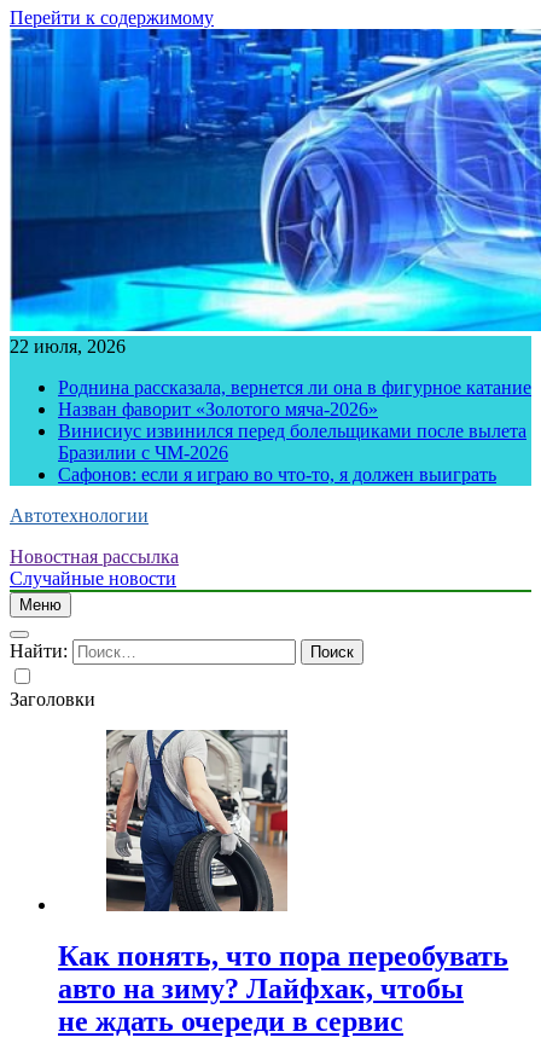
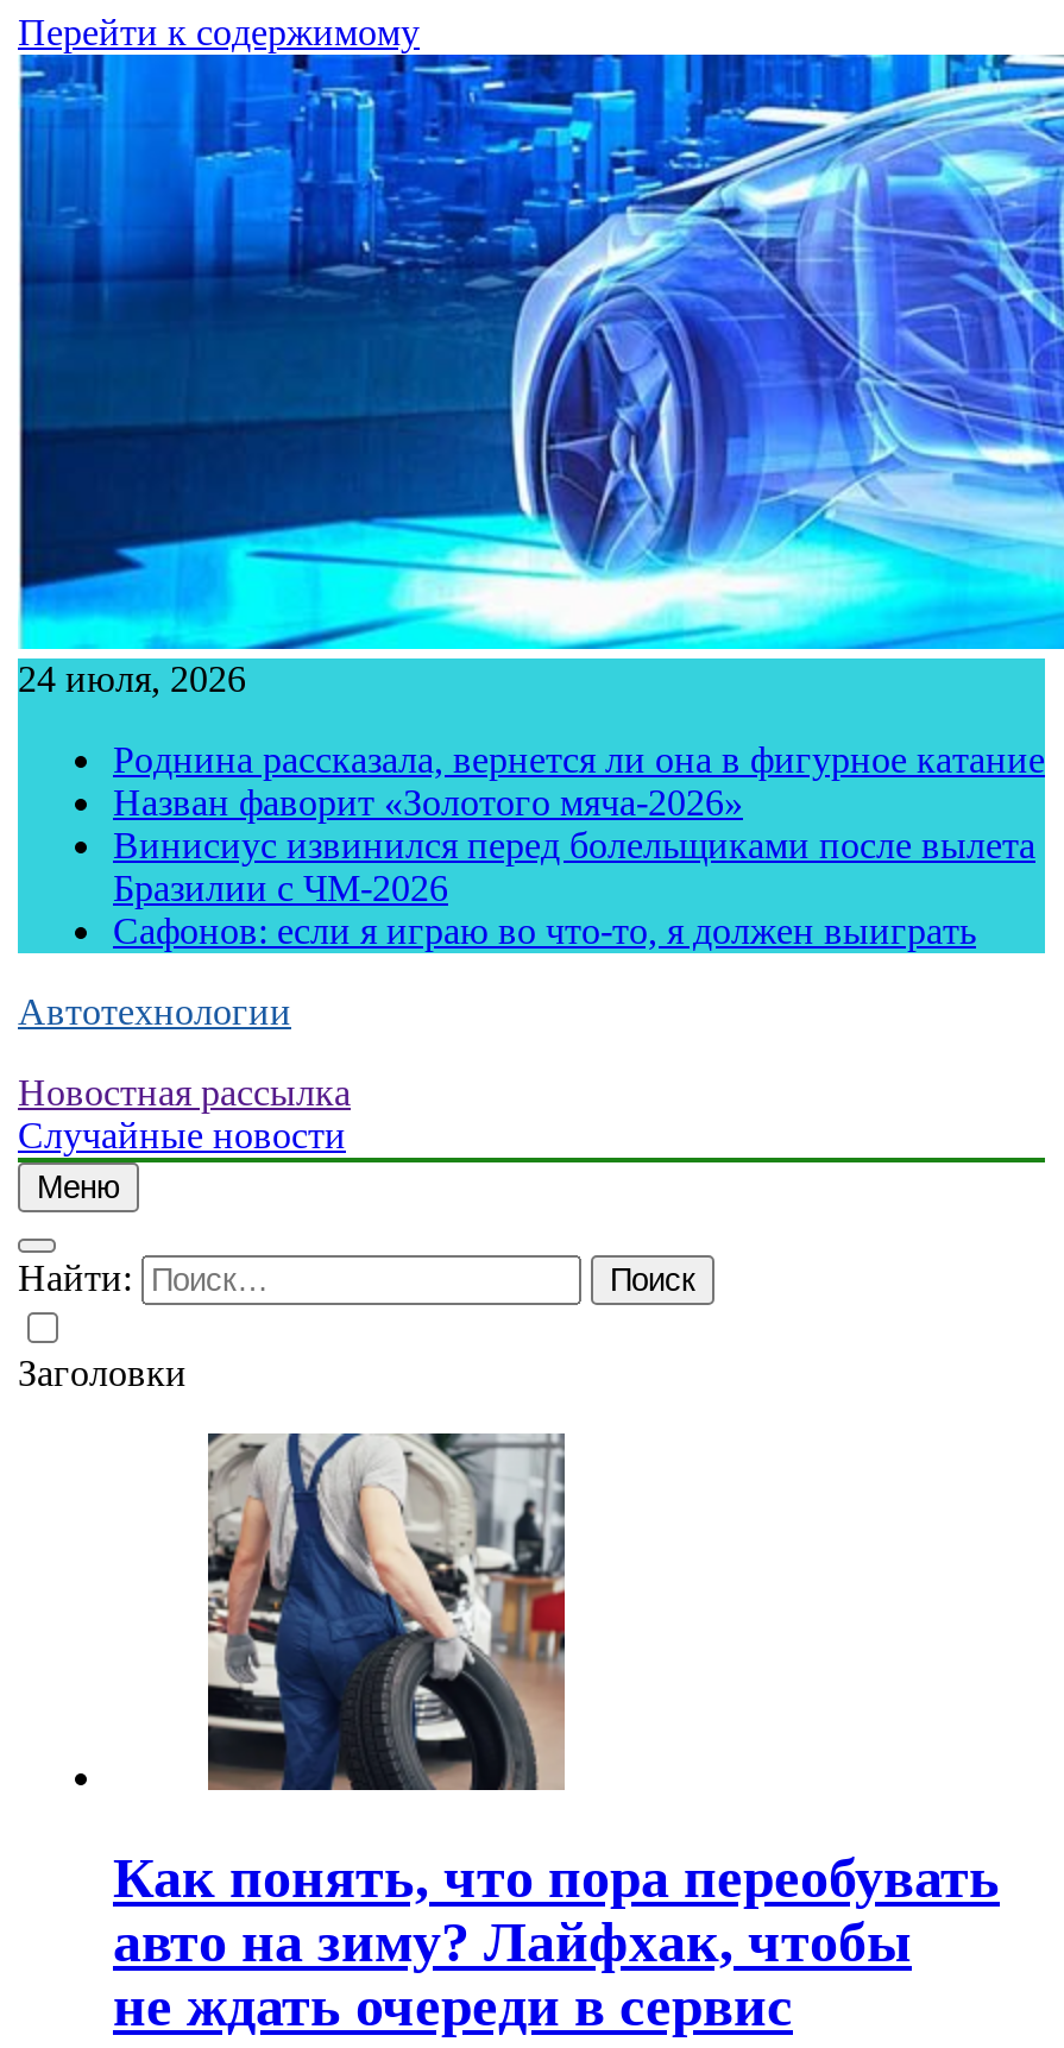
- 22 июля, 2026
+ 24 июля, 2026
